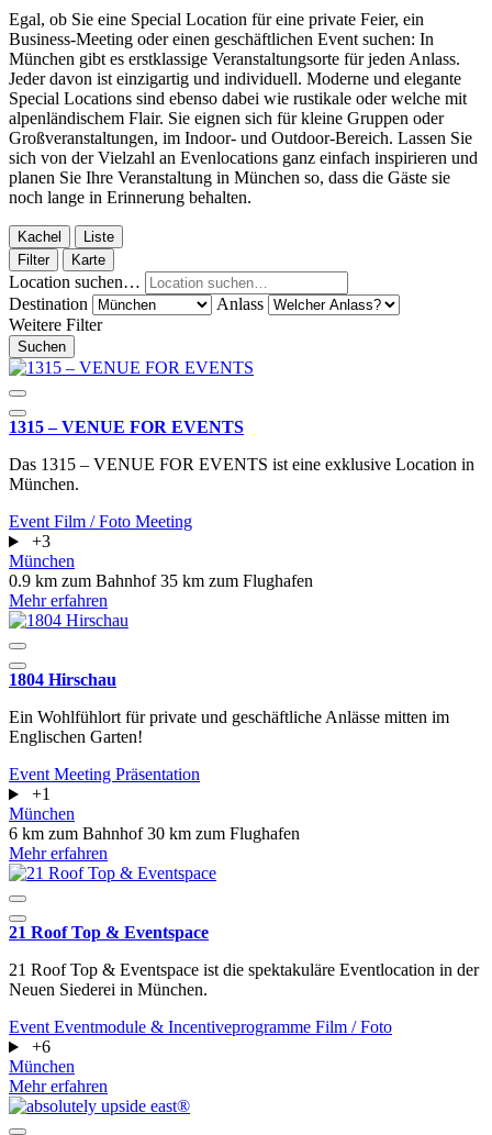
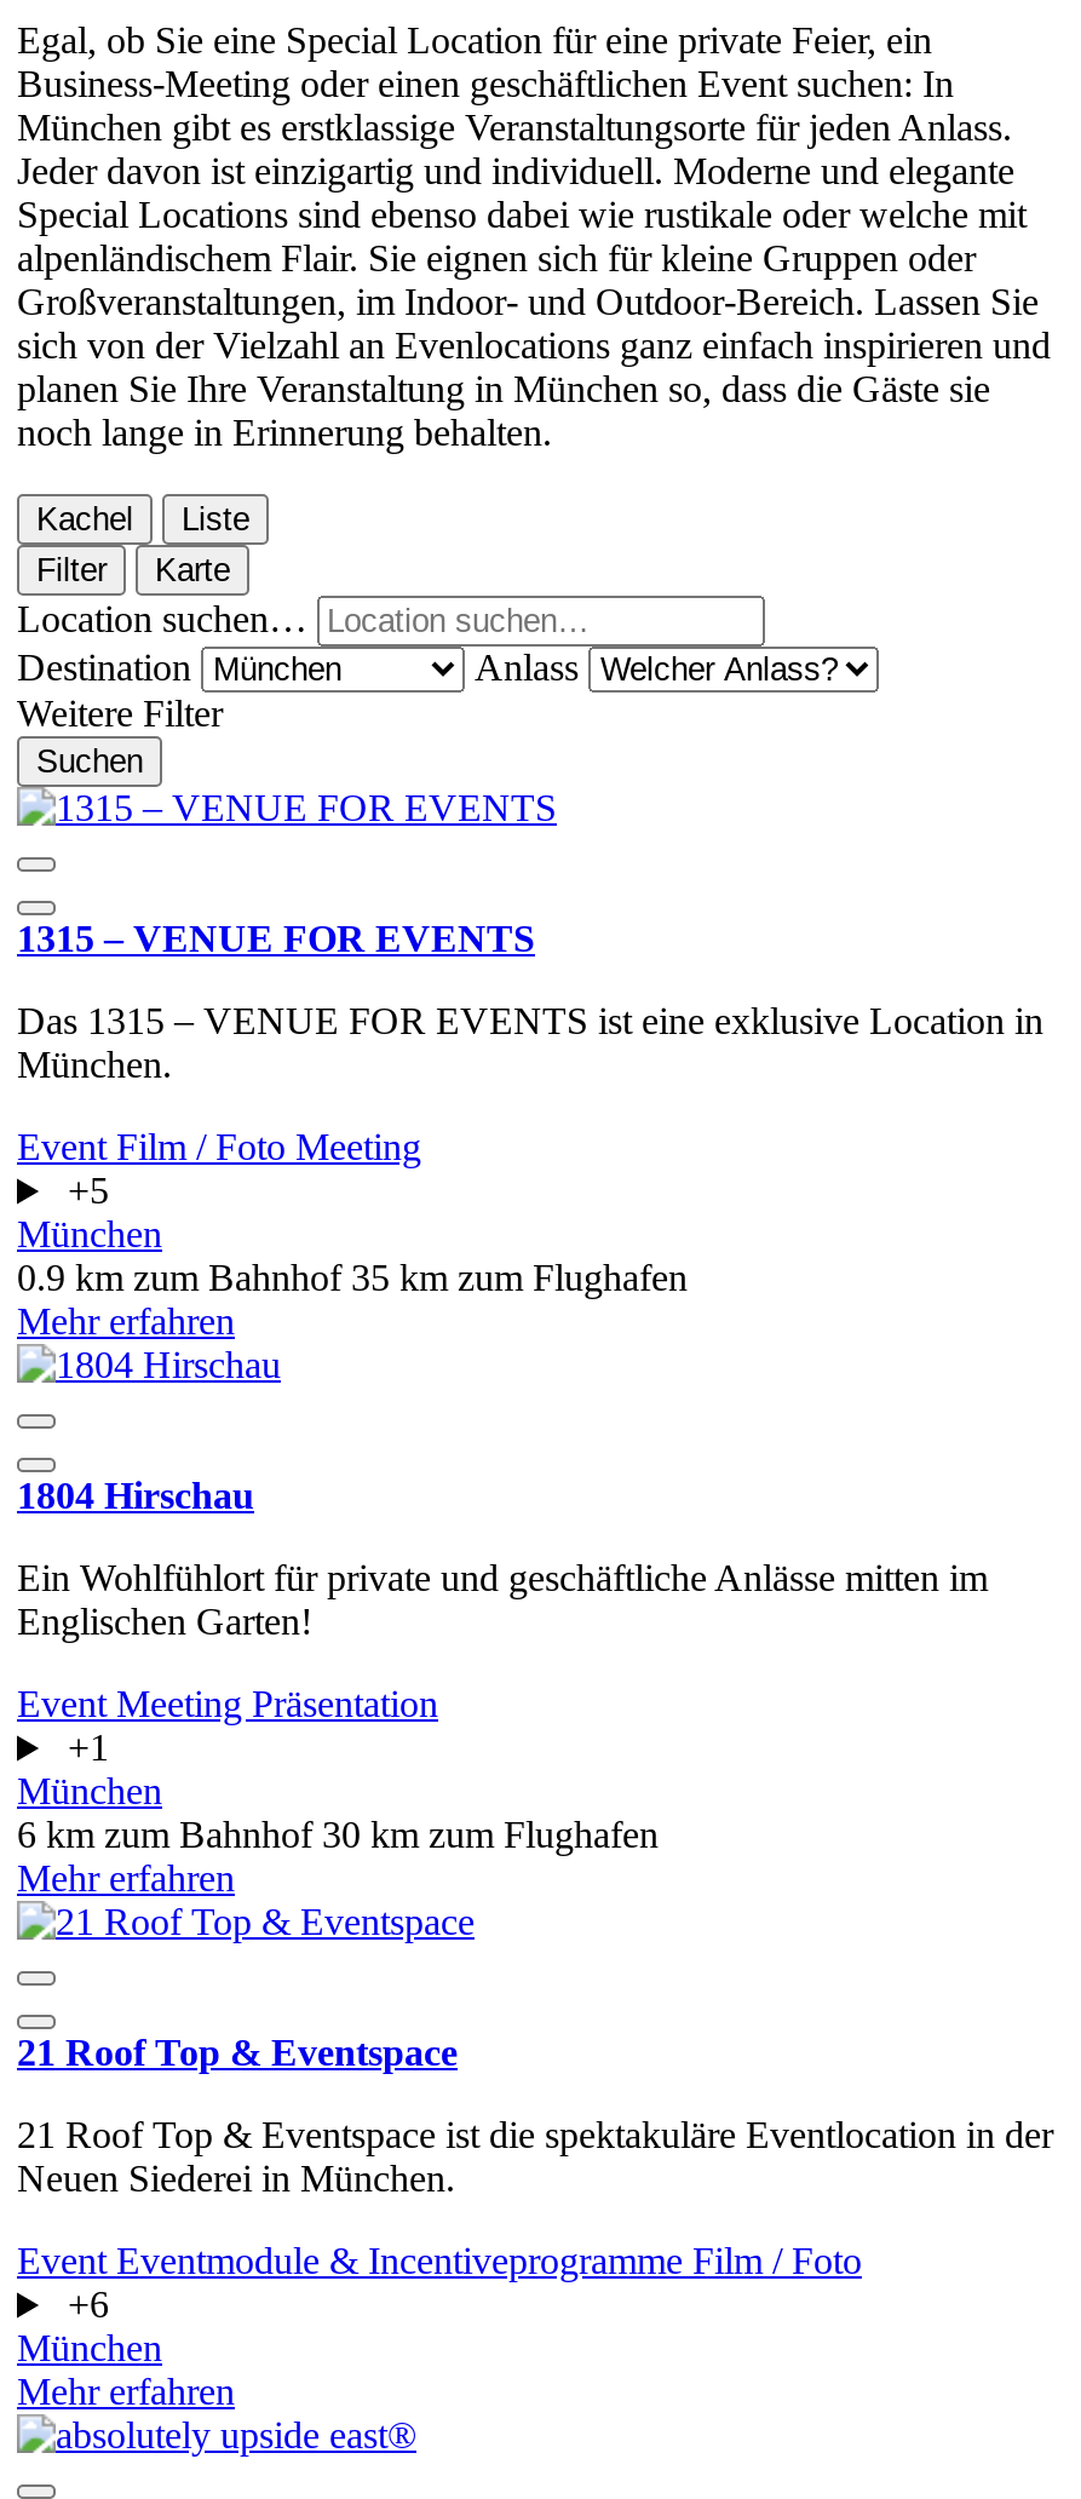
- +3
+ +5
